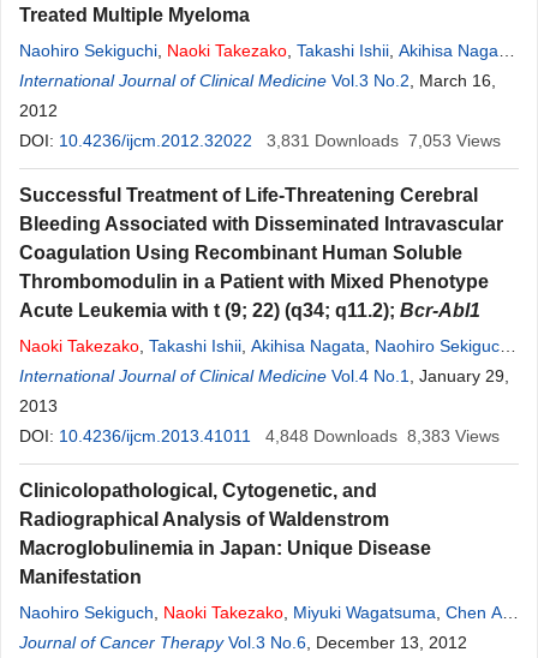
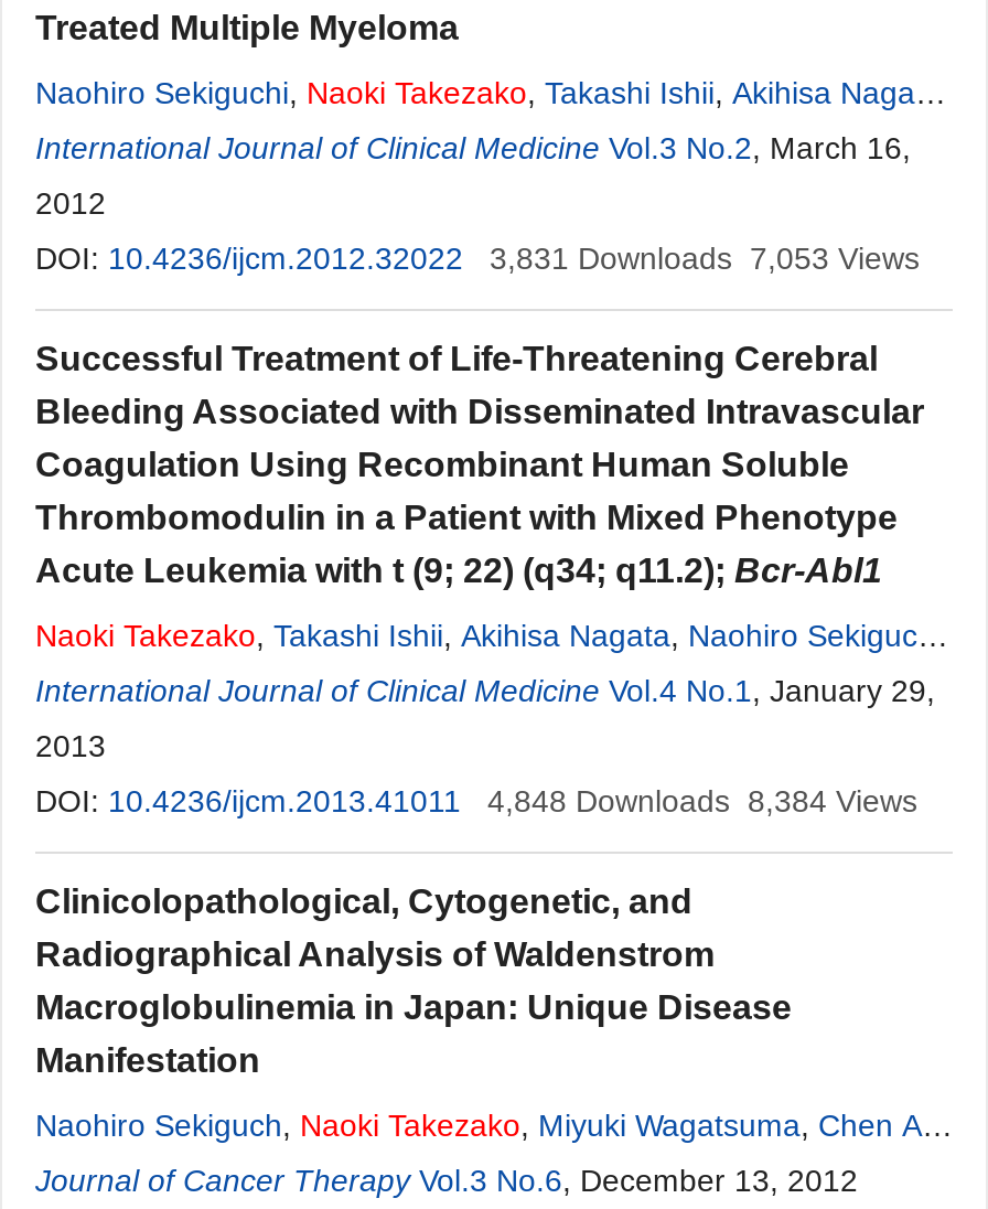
- 4,848 Downloads 8,383 Views
+ 4,848 Downloads 8,384 Views
